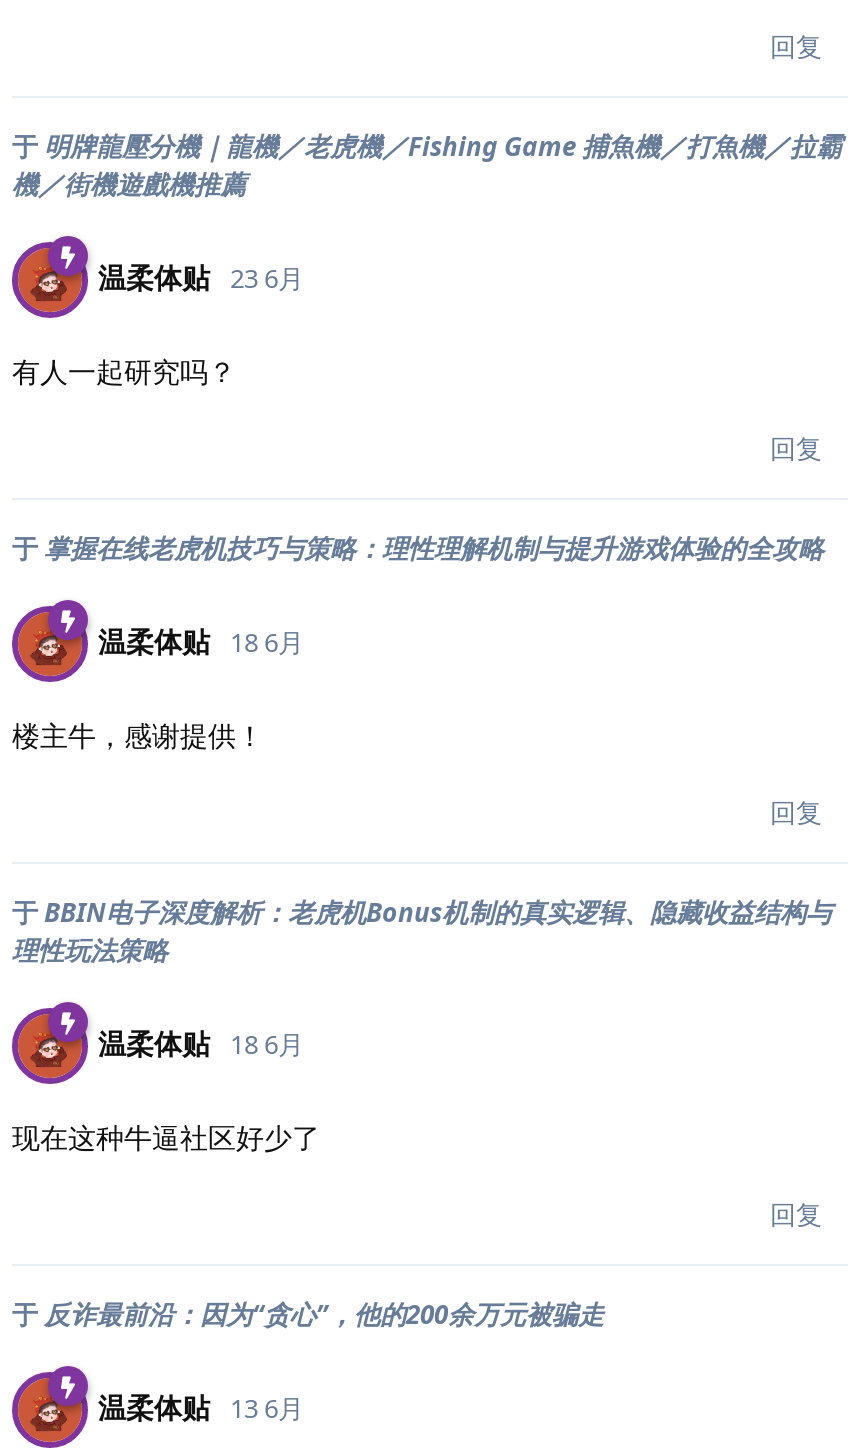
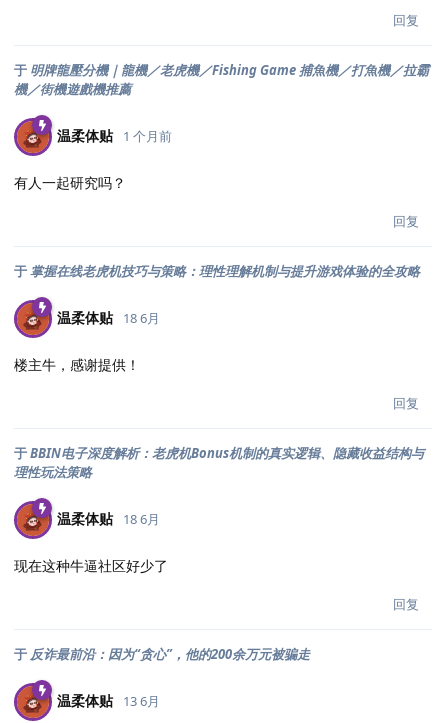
- 温柔体贴 23 6月
+ 温柔体贴 1 个月前
